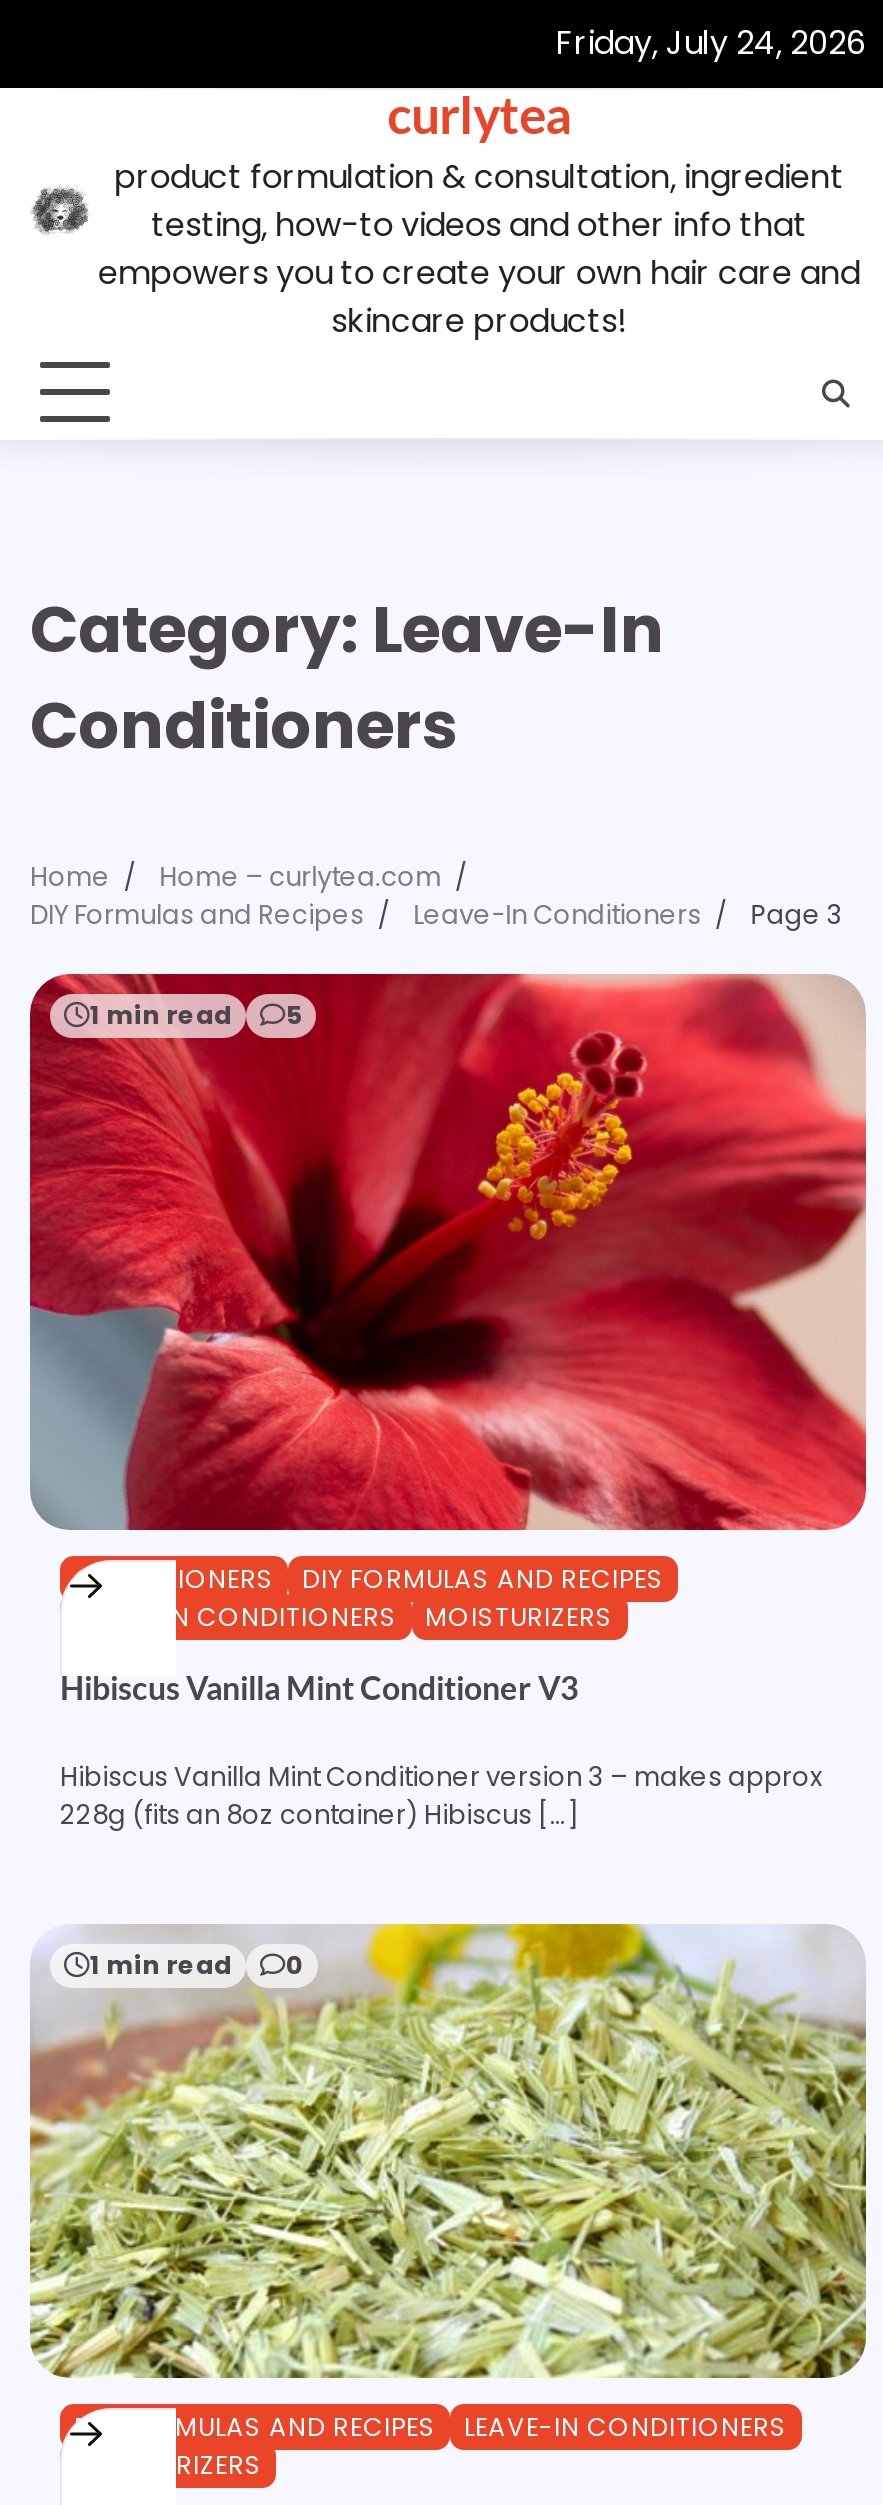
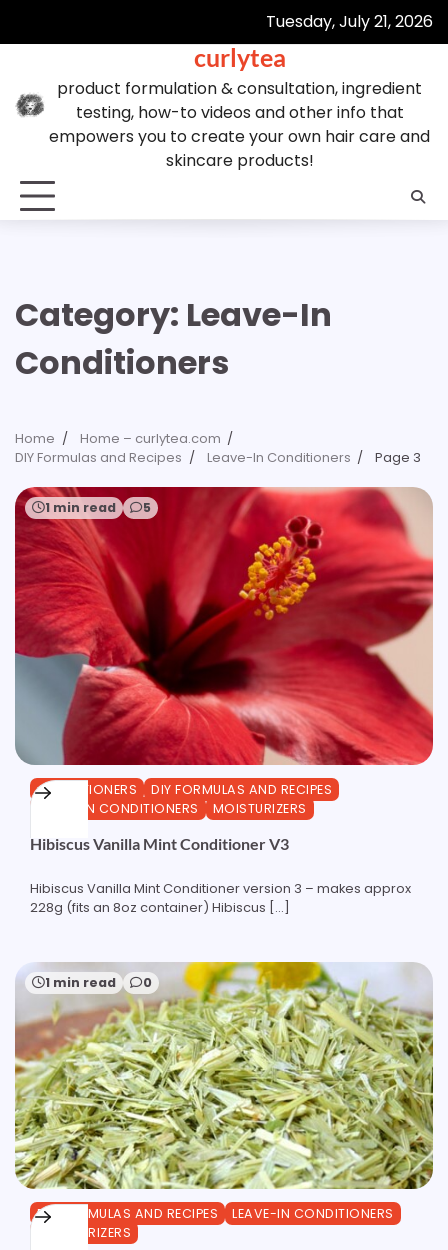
- Friday, July 24, 2026
+ Tuesday, July 21, 2026
